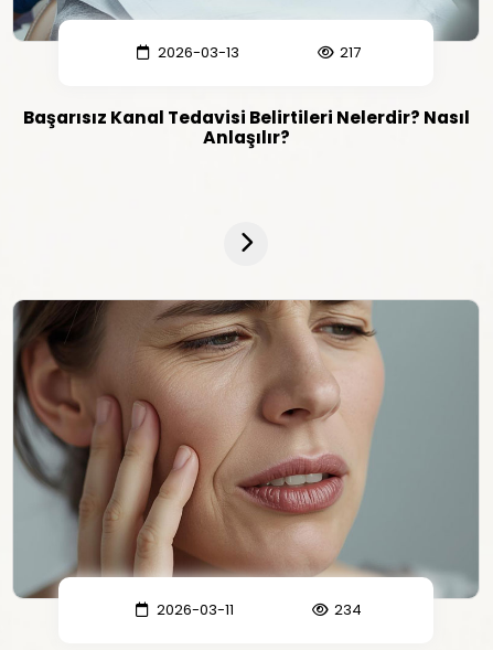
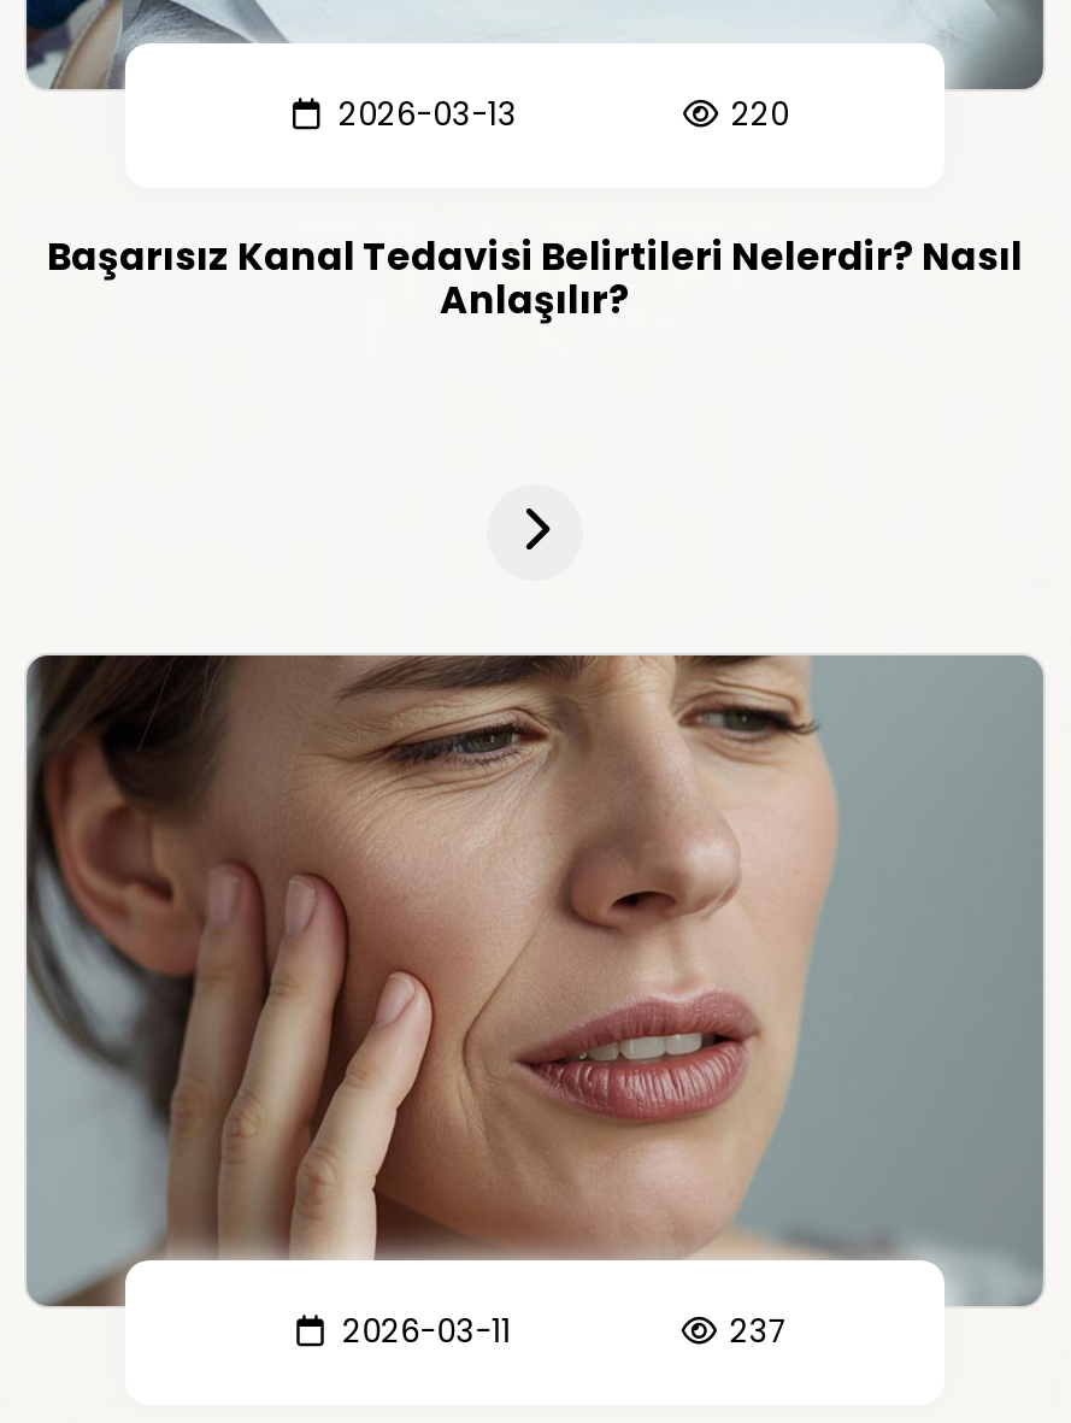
- 217
+ 220

- 234
+ 237
